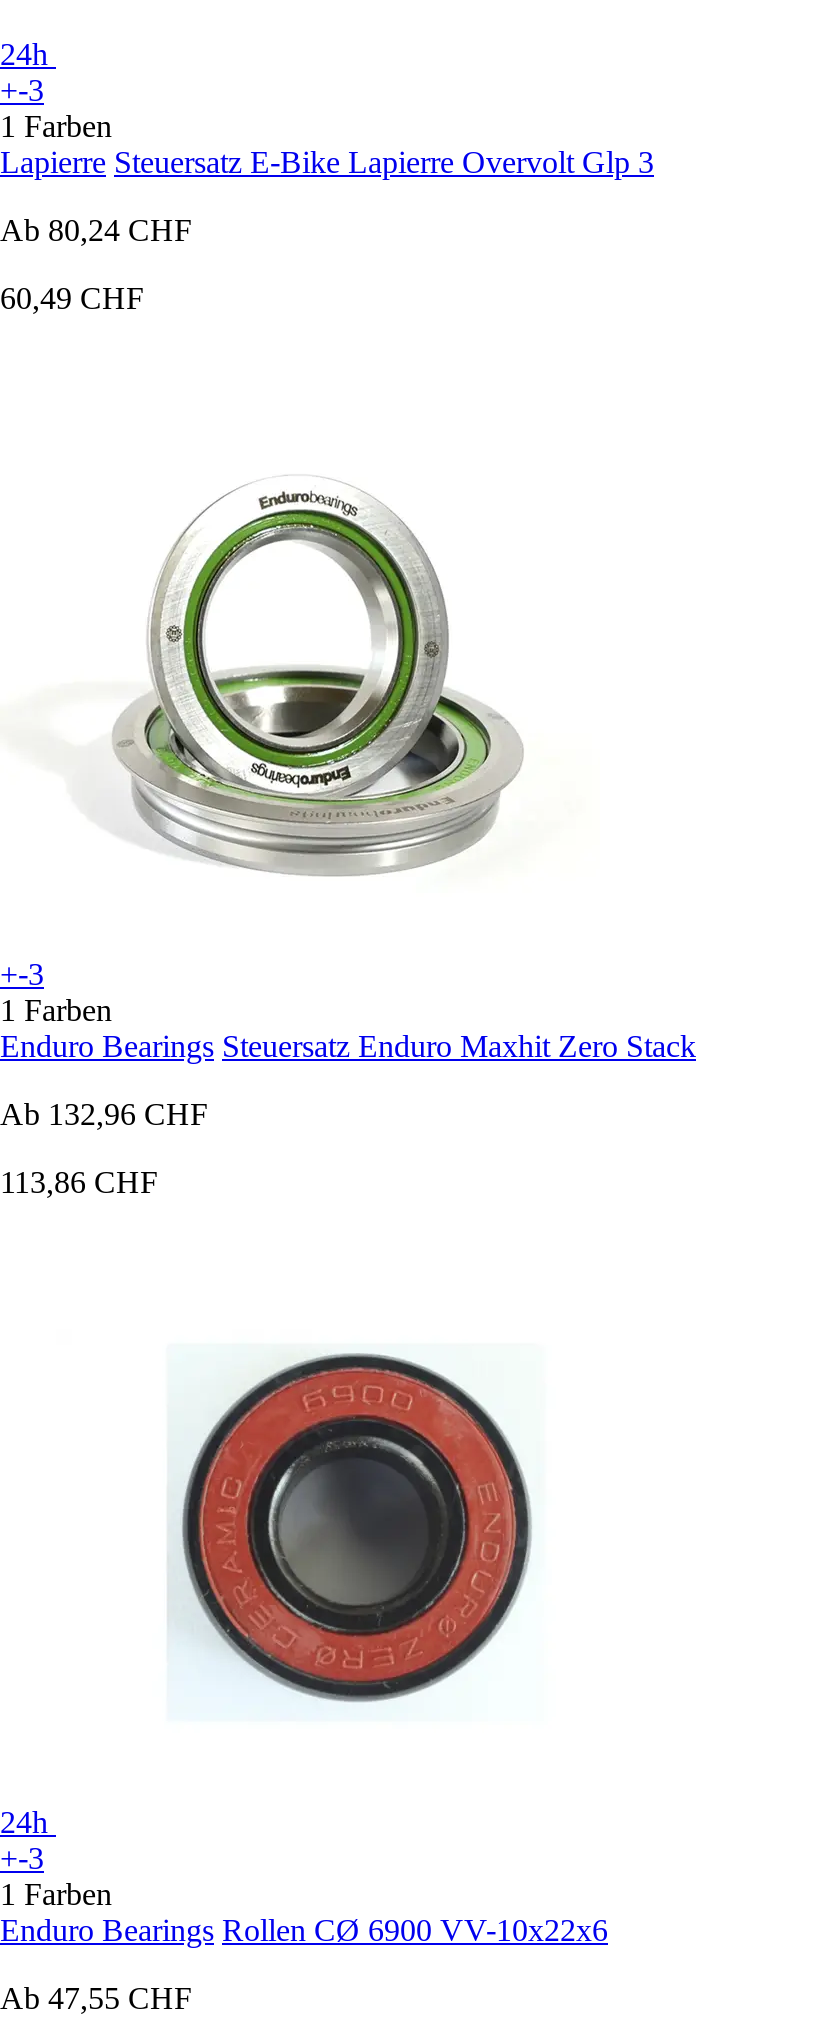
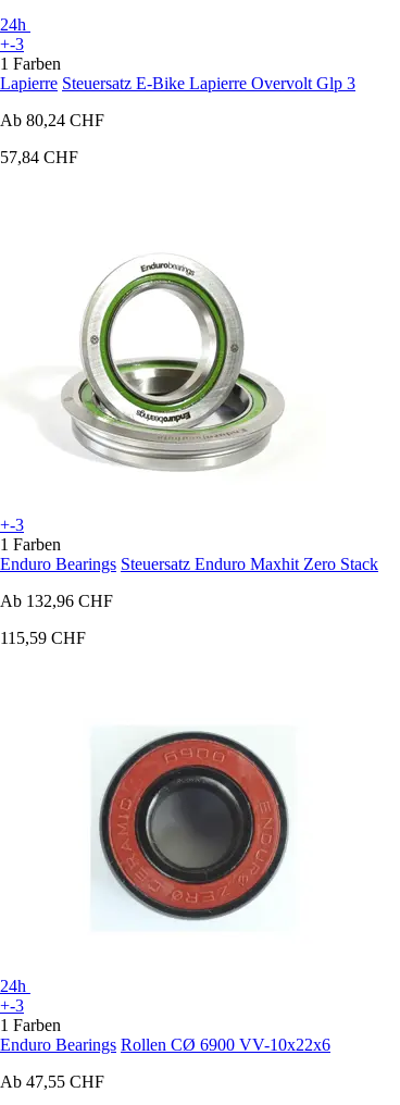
- 60,49 CHF
+ 57,84 CHF

- 113,86 CHF
+ 115,59 CHF
